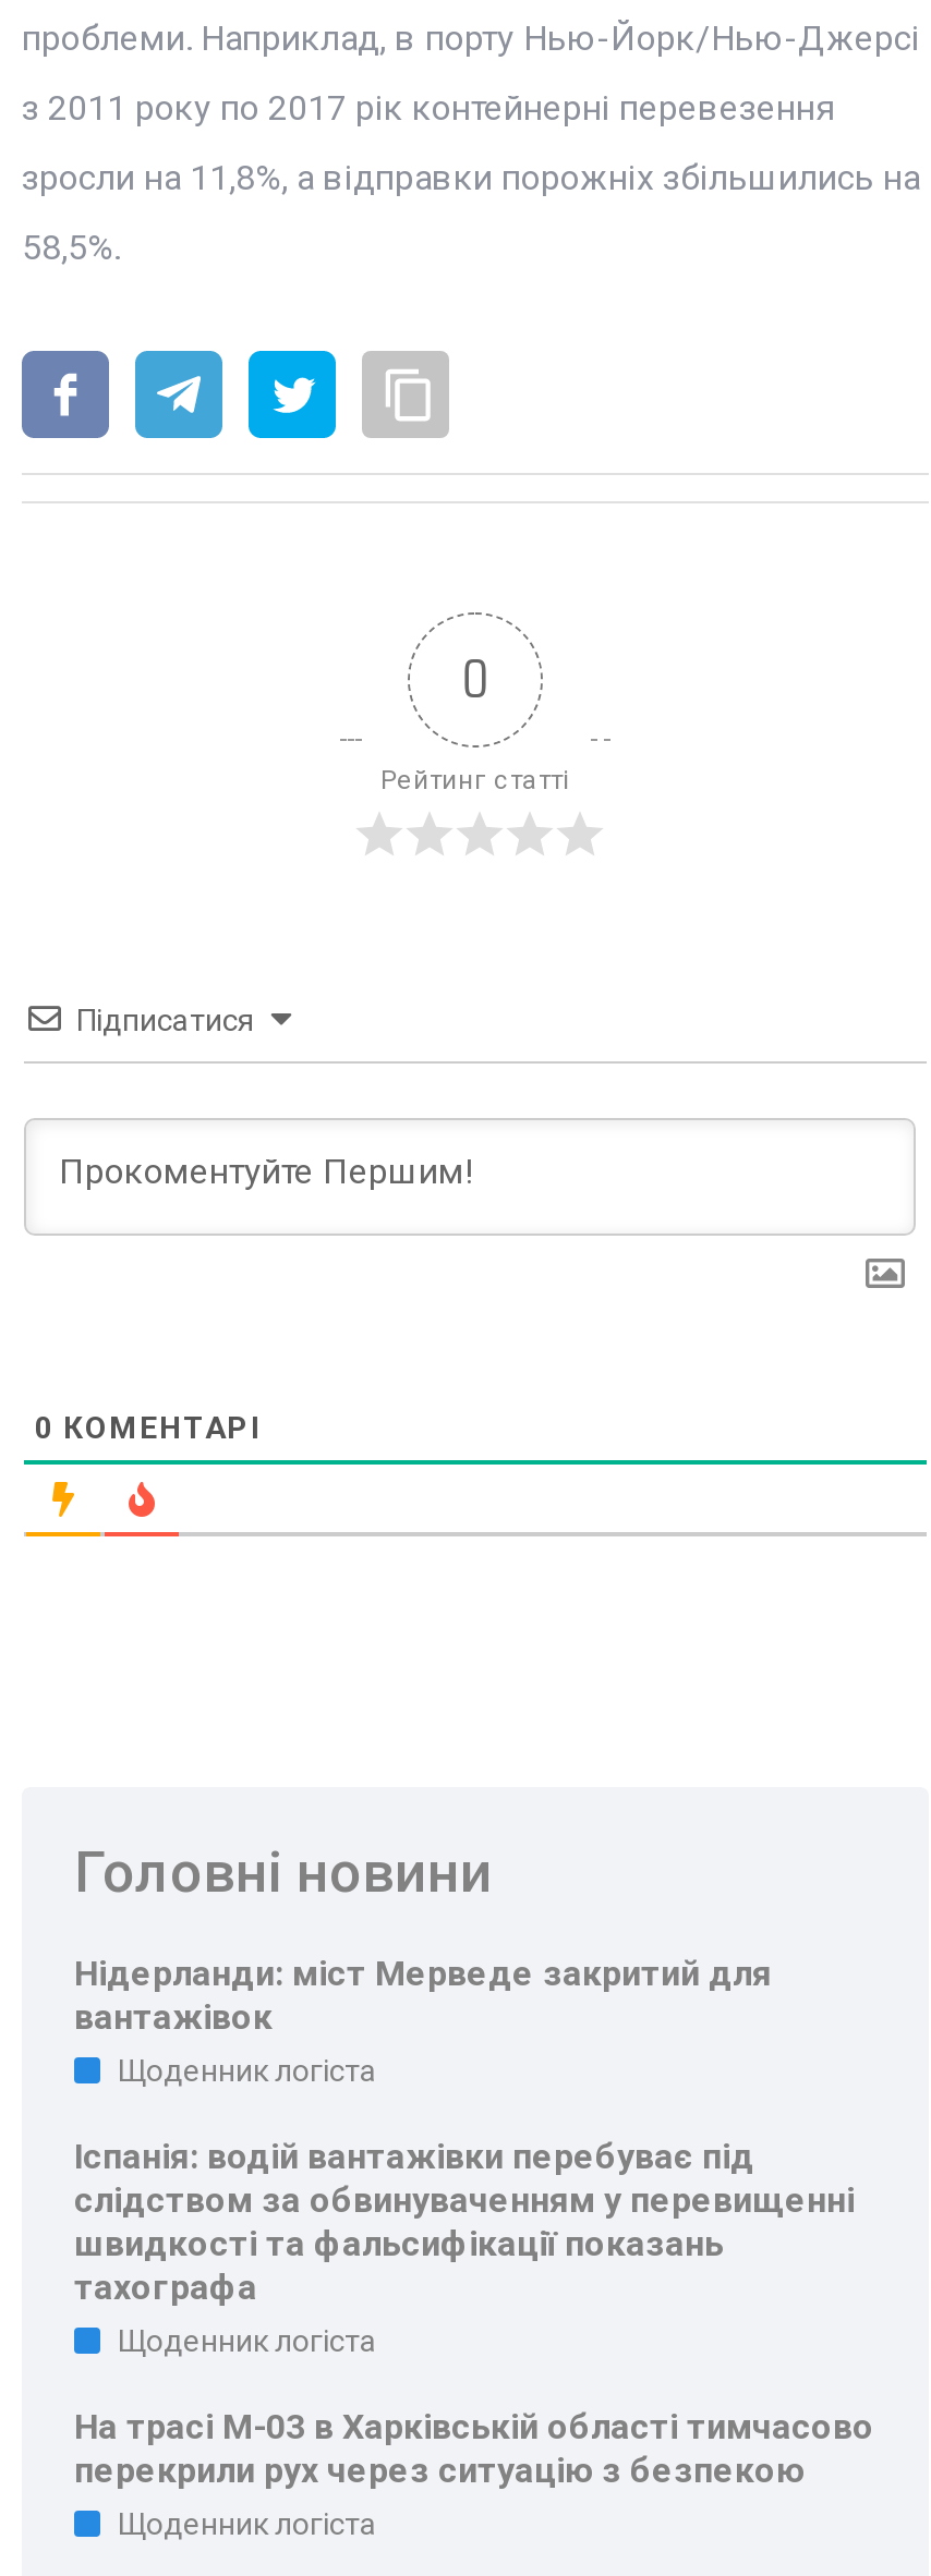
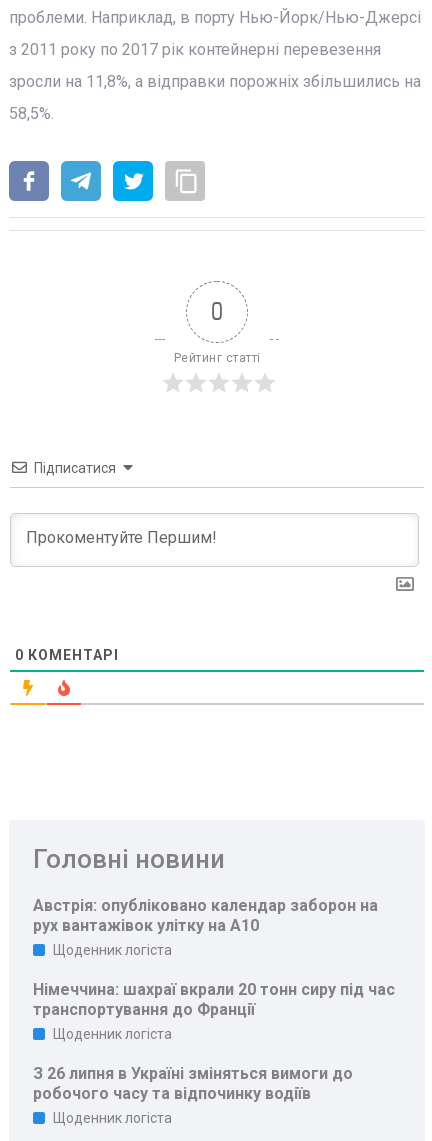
- Нідерланди: міст Мерведе закритий для
- вантажівок
+ Австрія: опубліковано календар заборон на
+ рух вантажівок улітку на A10

- Іспанія: водій вантажівки перебуває під
- слідством за обвинуваченням у перевищенні
- швидкості та фальсифікації показань
- тахографа
+ Німеччина: шахраї вкрали 20 тонн сиру під час
+ транспортування до Франції

- На трасі М-03 в Харківській області тимчасово
- перекрили рух через ситуацію з безпекою
+ З 26 липня в Україні зміняться вимоги до
+ робочого часу та відпочинку водіїв
